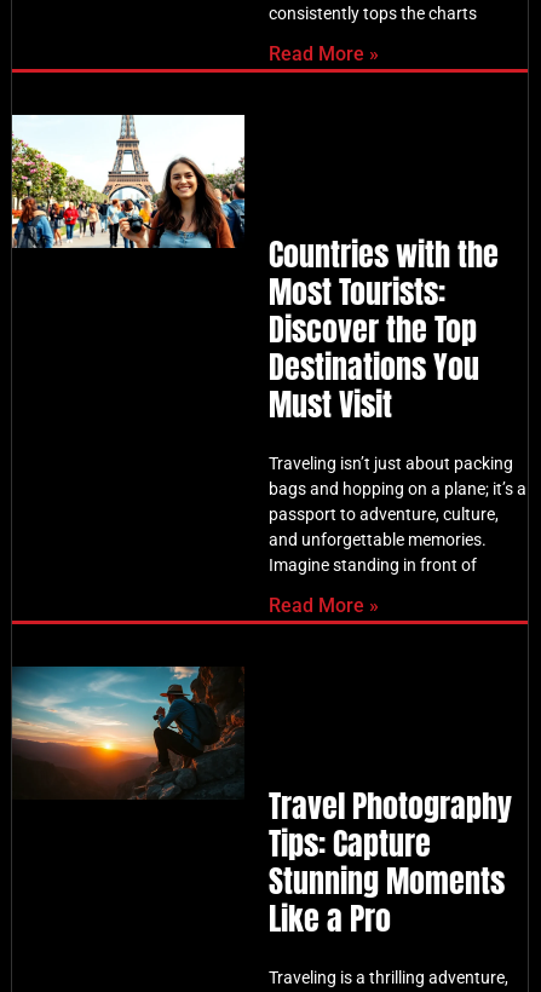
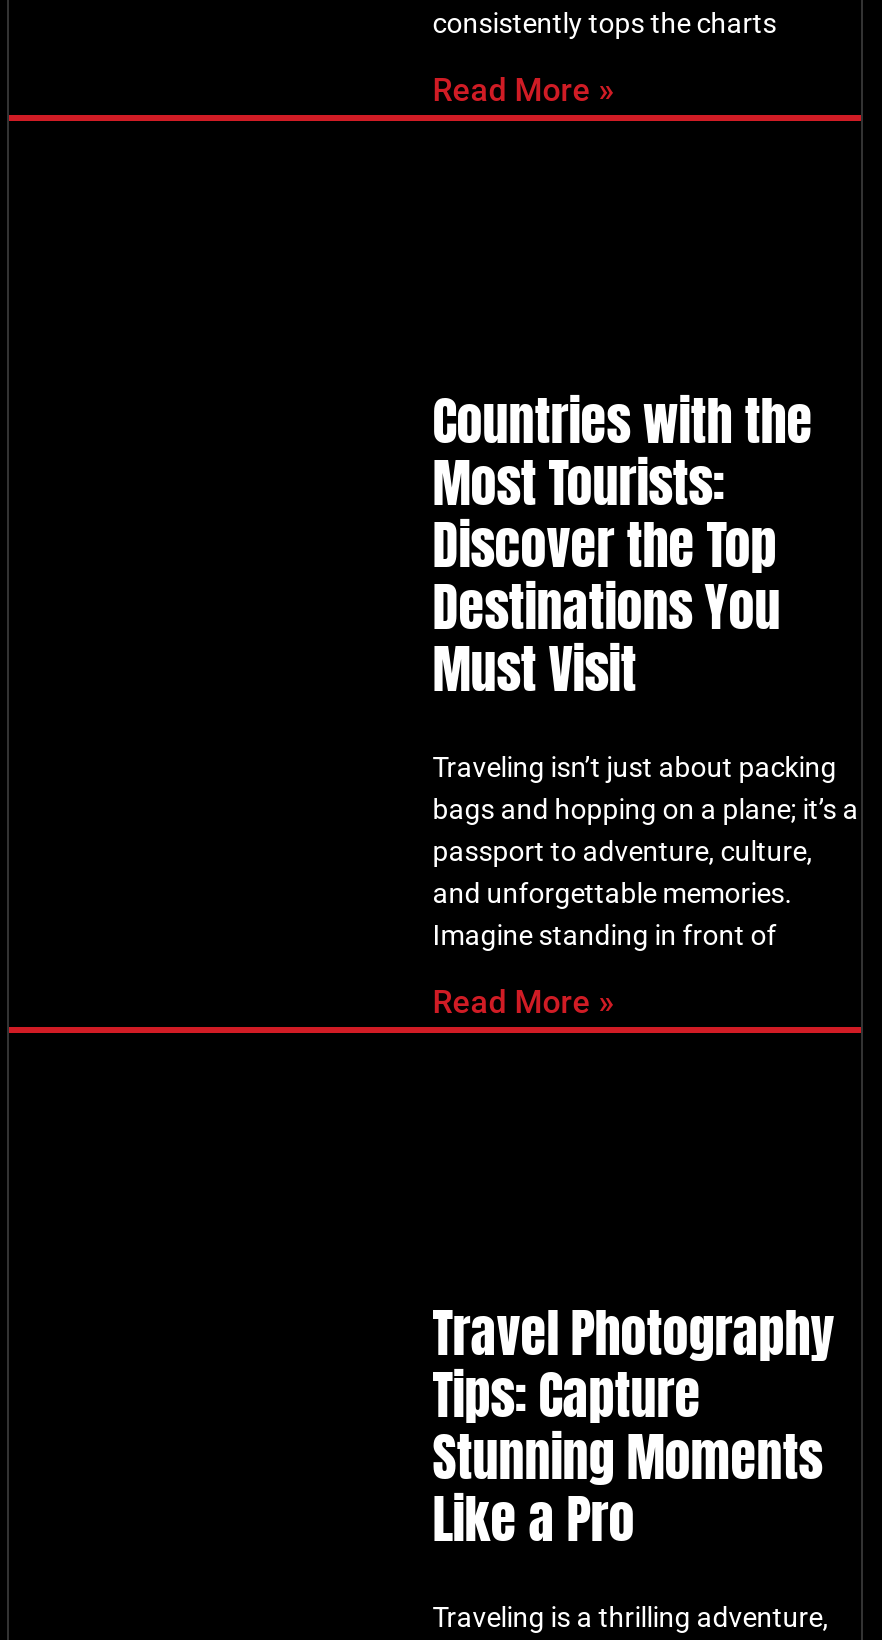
- [image]

- [image]
